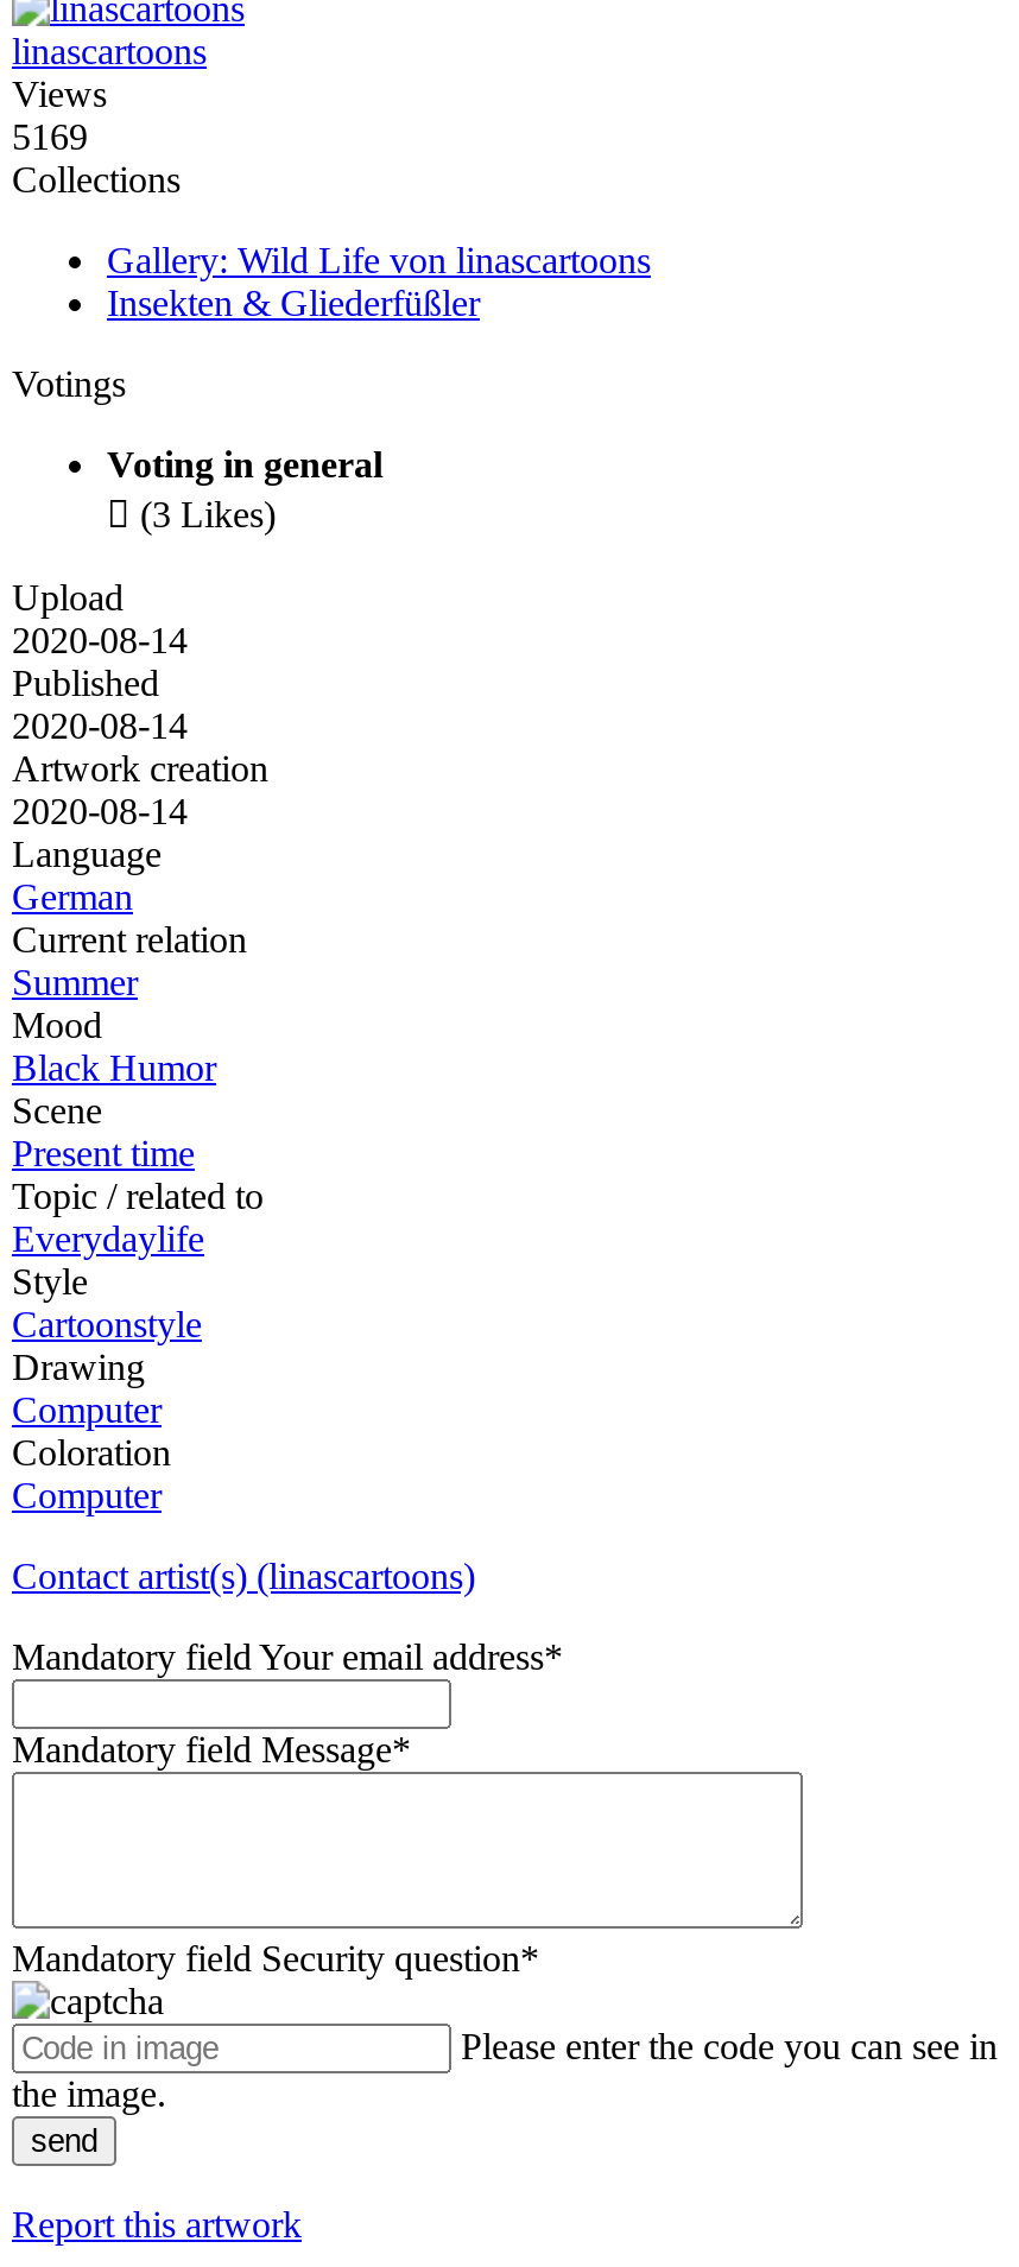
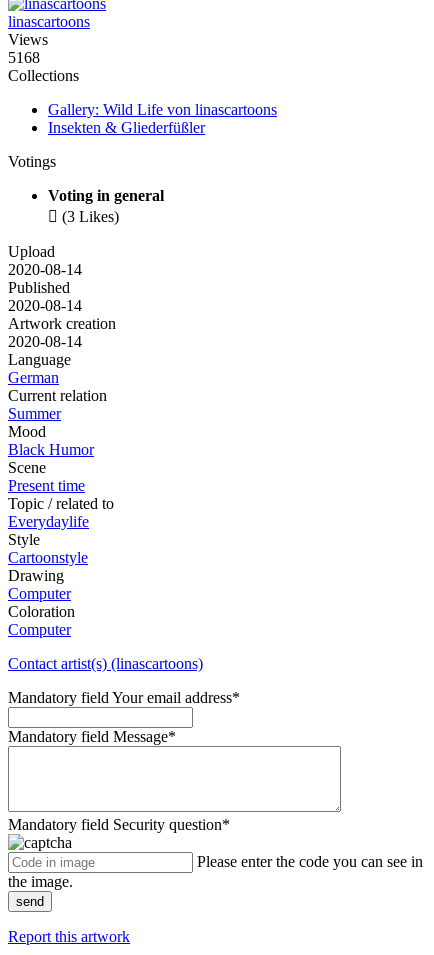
- 5169
+ 5168
